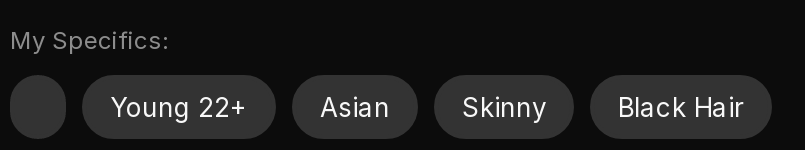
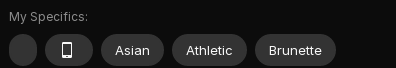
- Young 22+

- Skinny
- Black Hair
+ Athletic
+ Brunette
